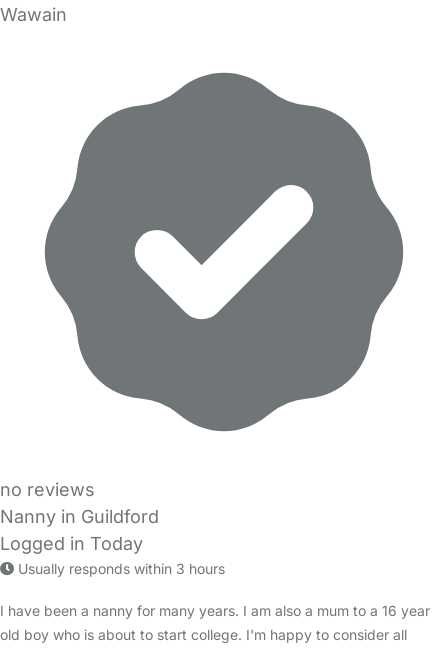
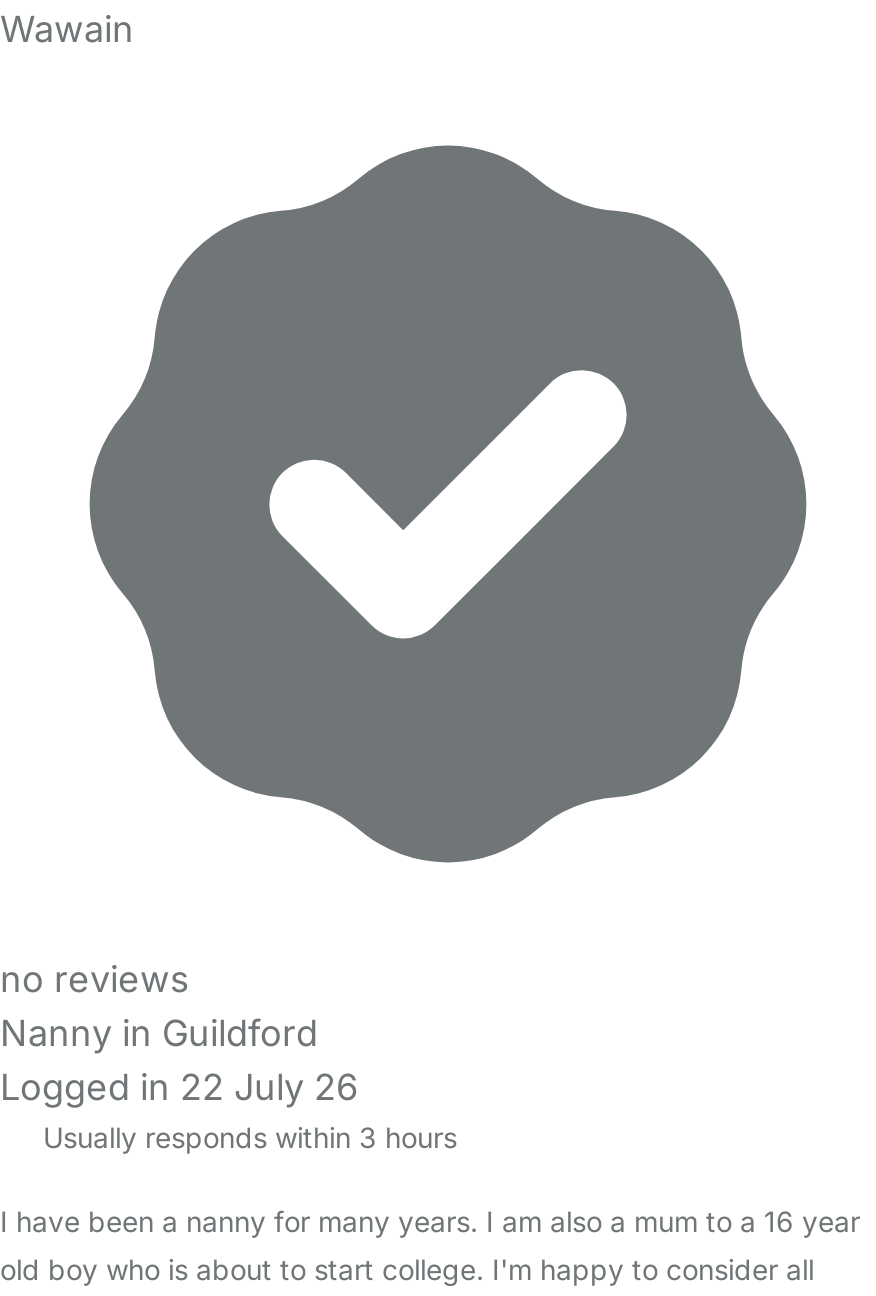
- Logged in Today
+ Logged in 22 July 26
